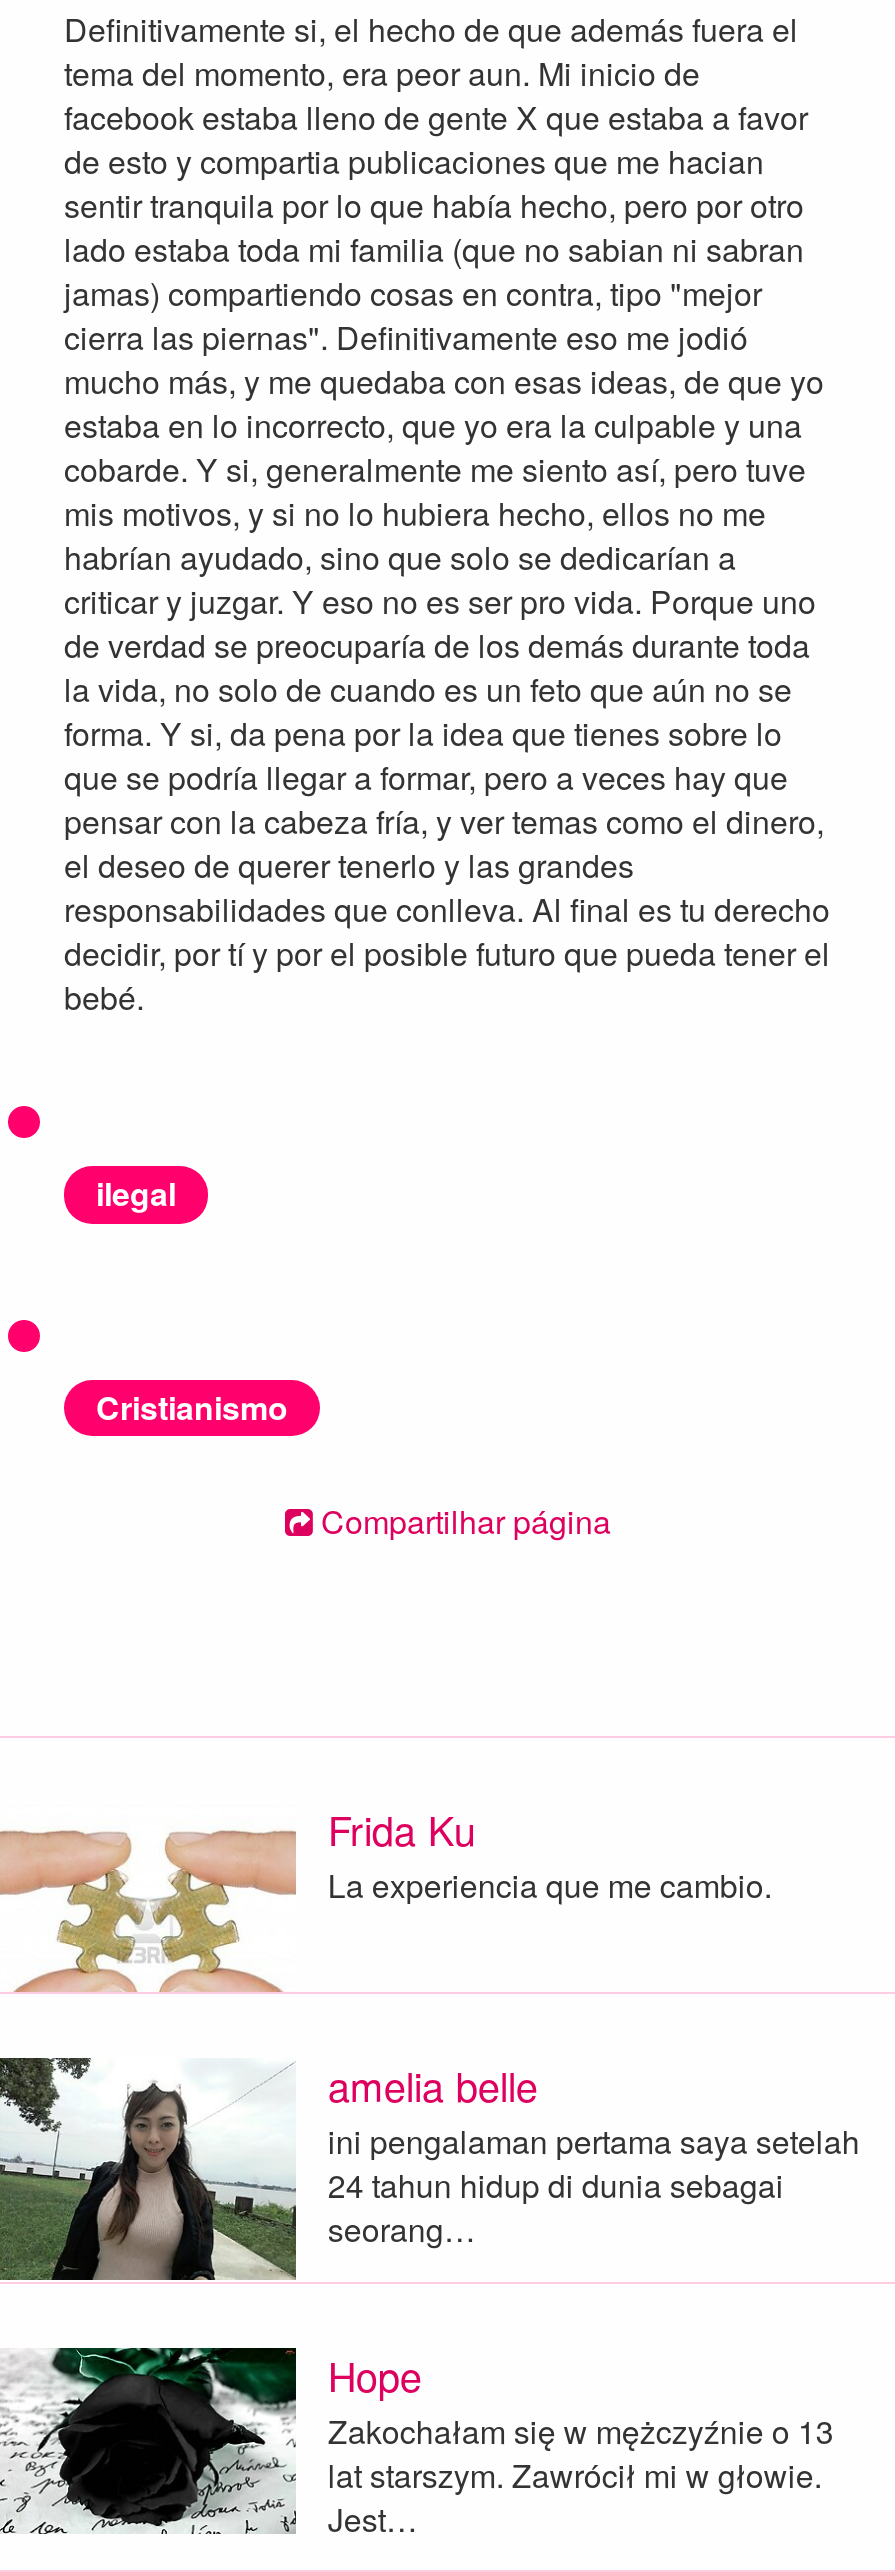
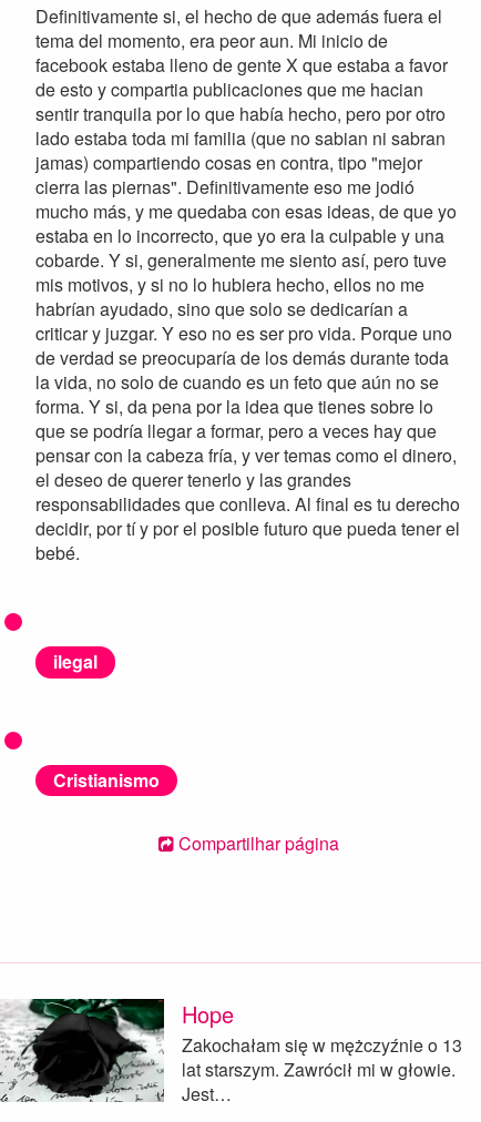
- [image]
- Frida Ku
- La experiencia que me cambio.

- [image]
- amelia belle
- ini pengalaman pertama saya setelah
- 24 tahun hidup di dunia sebagai
- seorang…
